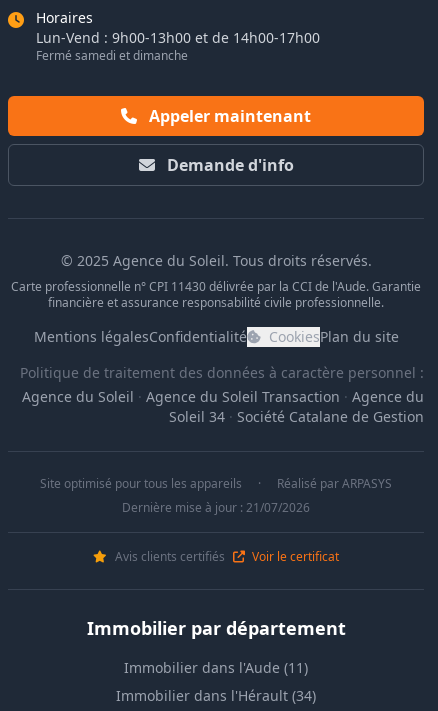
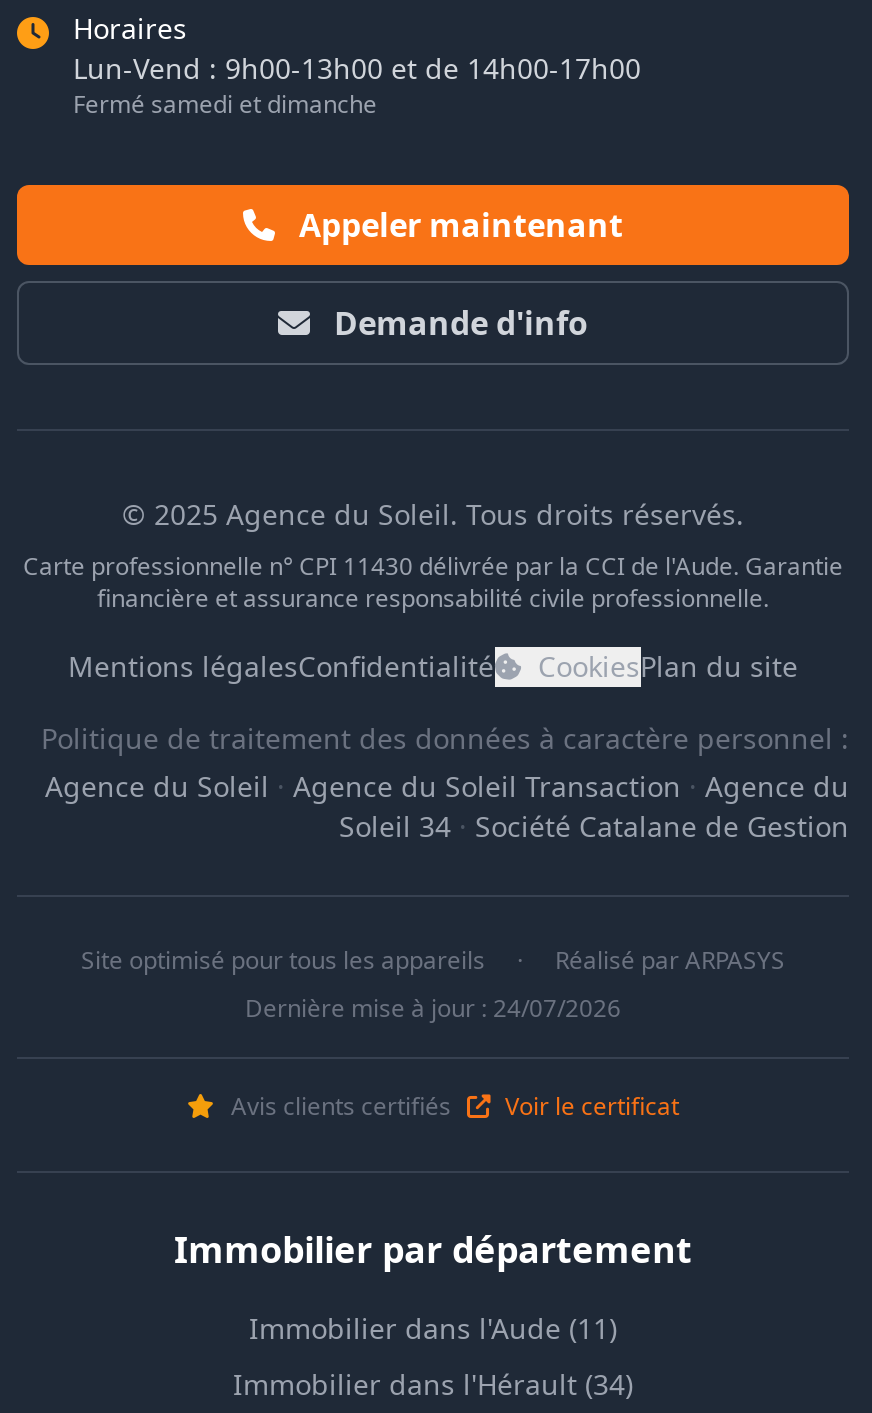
- Dernière mise à jour : 21/07/2026
+ Dernière mise à jour : 24/07/2026
